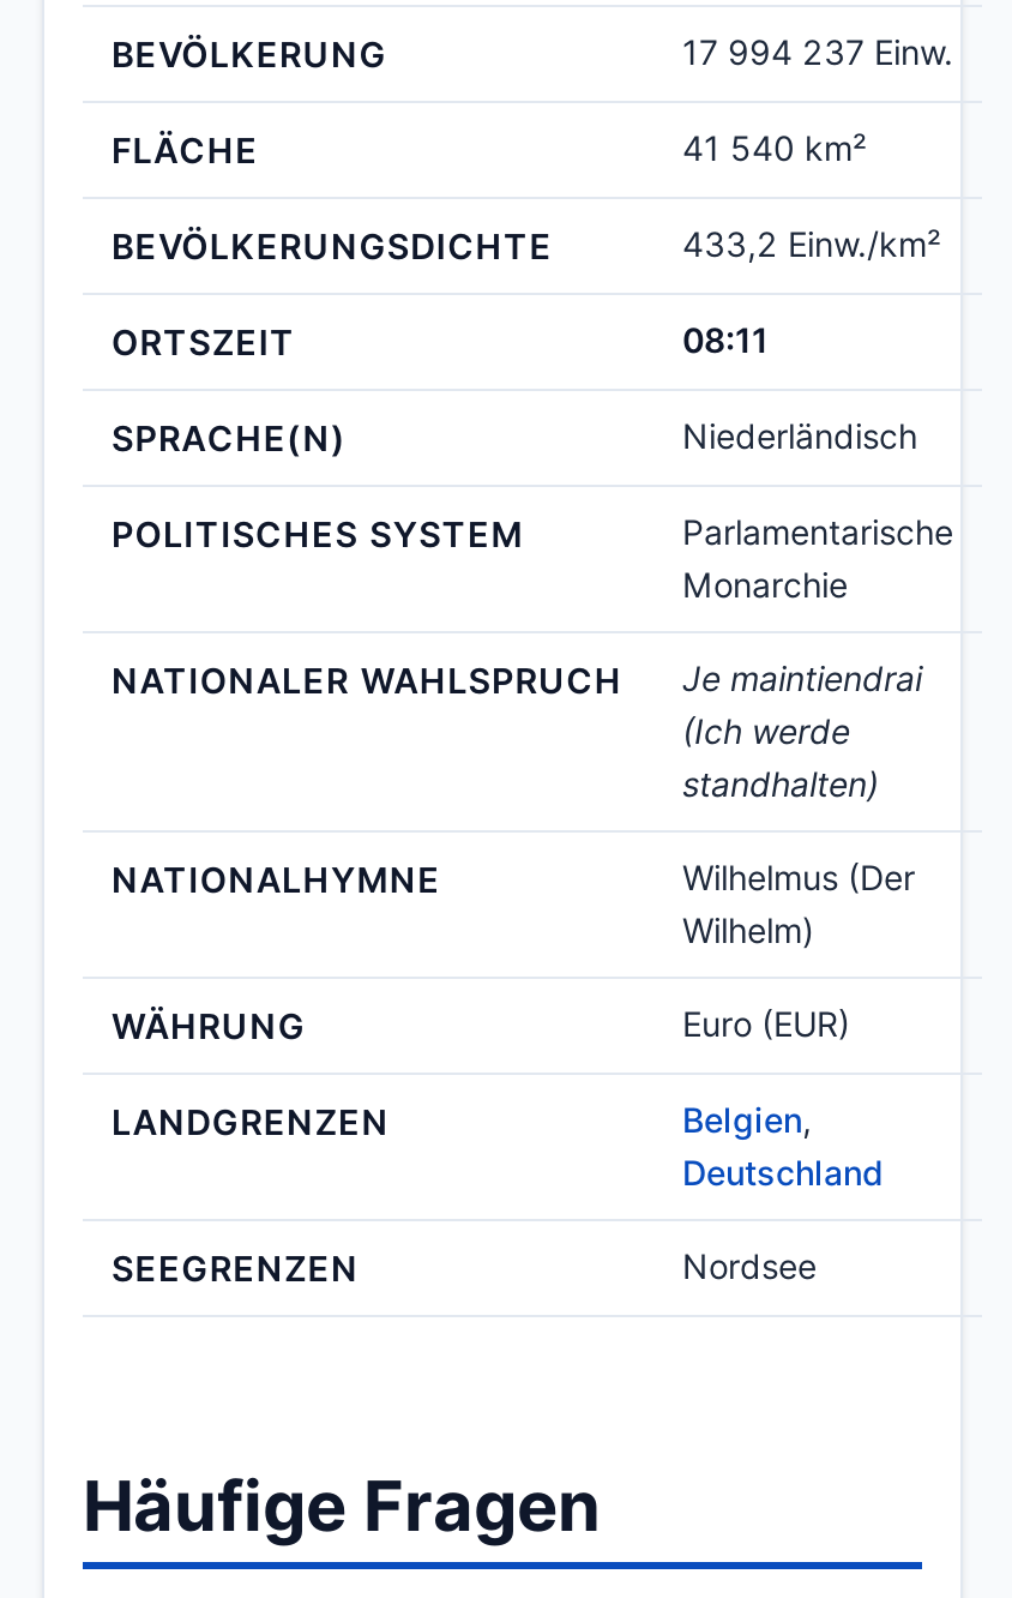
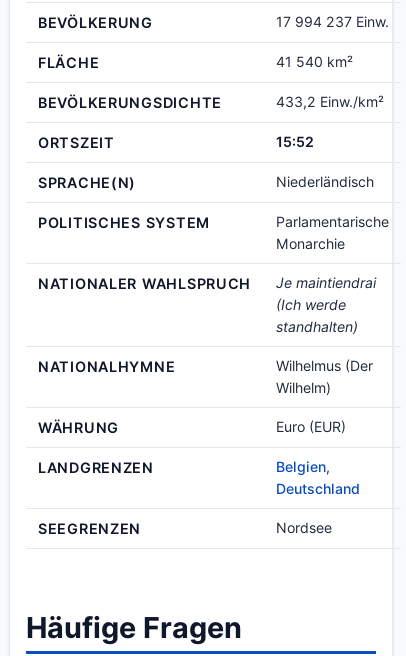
- 08:11
+ 15:52
